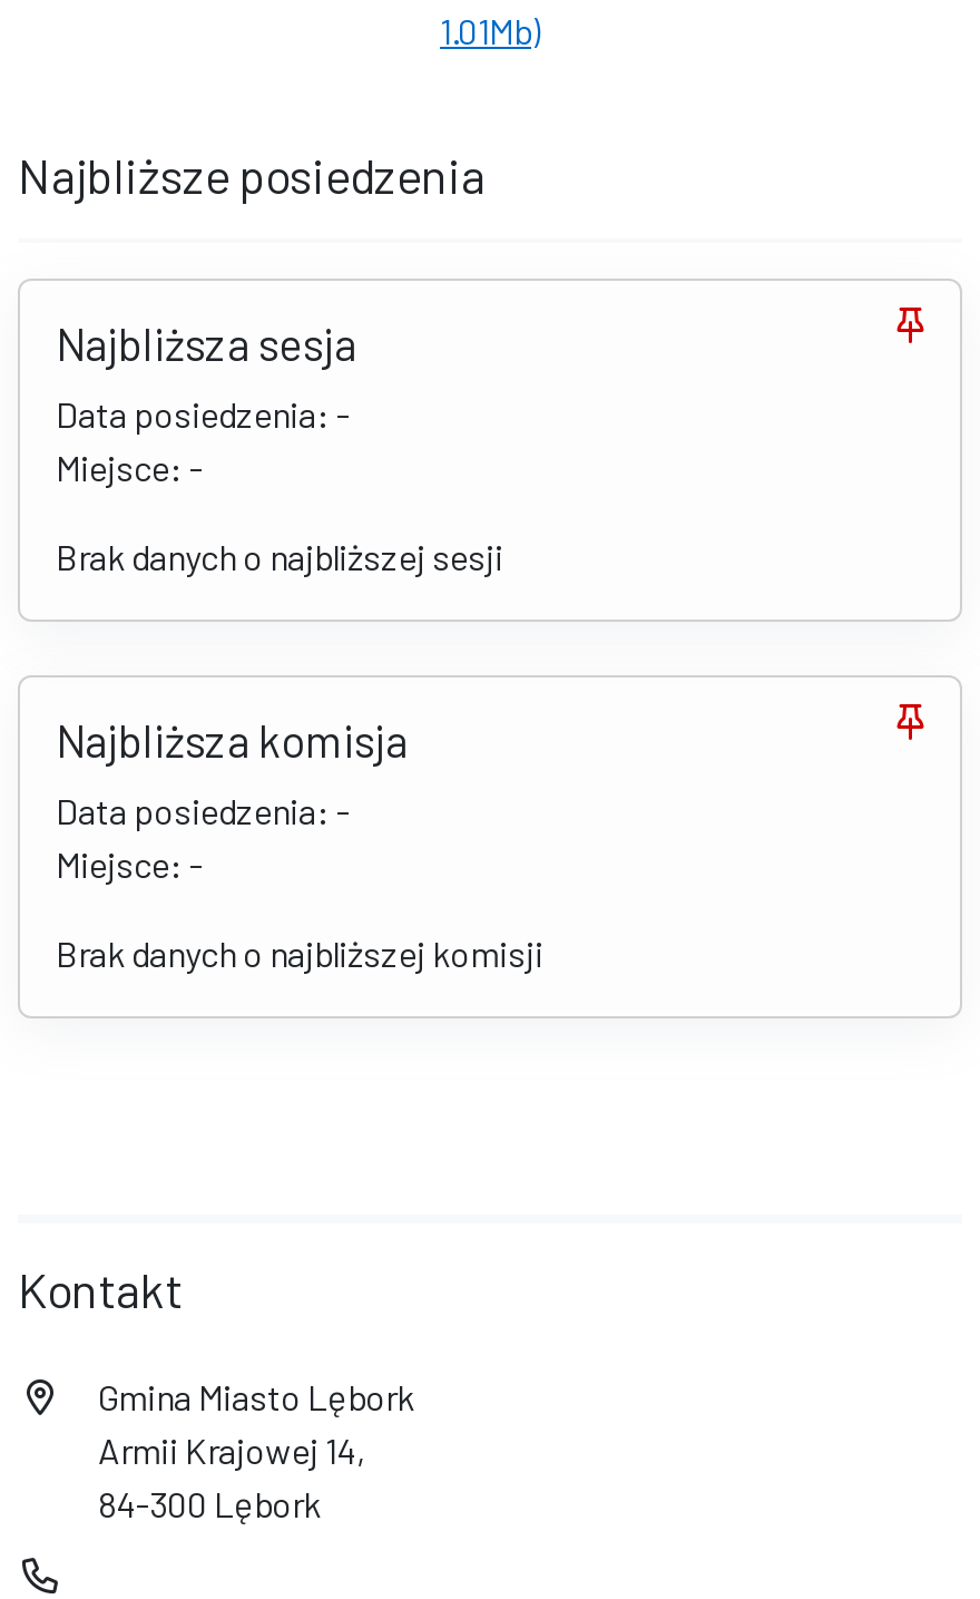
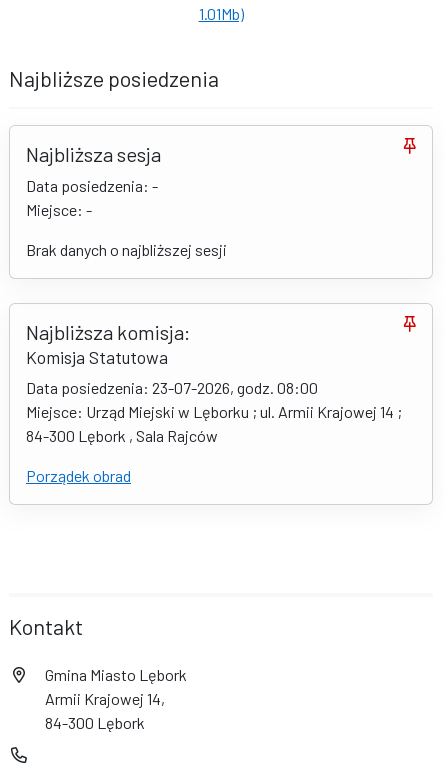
- Najbliższa komisja
- Data posiedzenia: -
- Miejsce: -
- Brak danych o najbliższej komisji
+ Najbliższa komisja:
+ Komisja Statutowa
+ Data posiedzenia: 23-07-2026, godz. 08:00
+ Miejsce: Urząd Miejski w Lęborku ; ul. Armii Krajowej 14 ;
+ 84-300 Lębork , Sala Rajców
+ Porządek obrad
